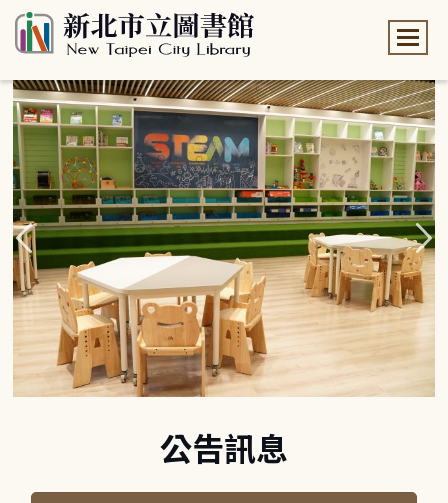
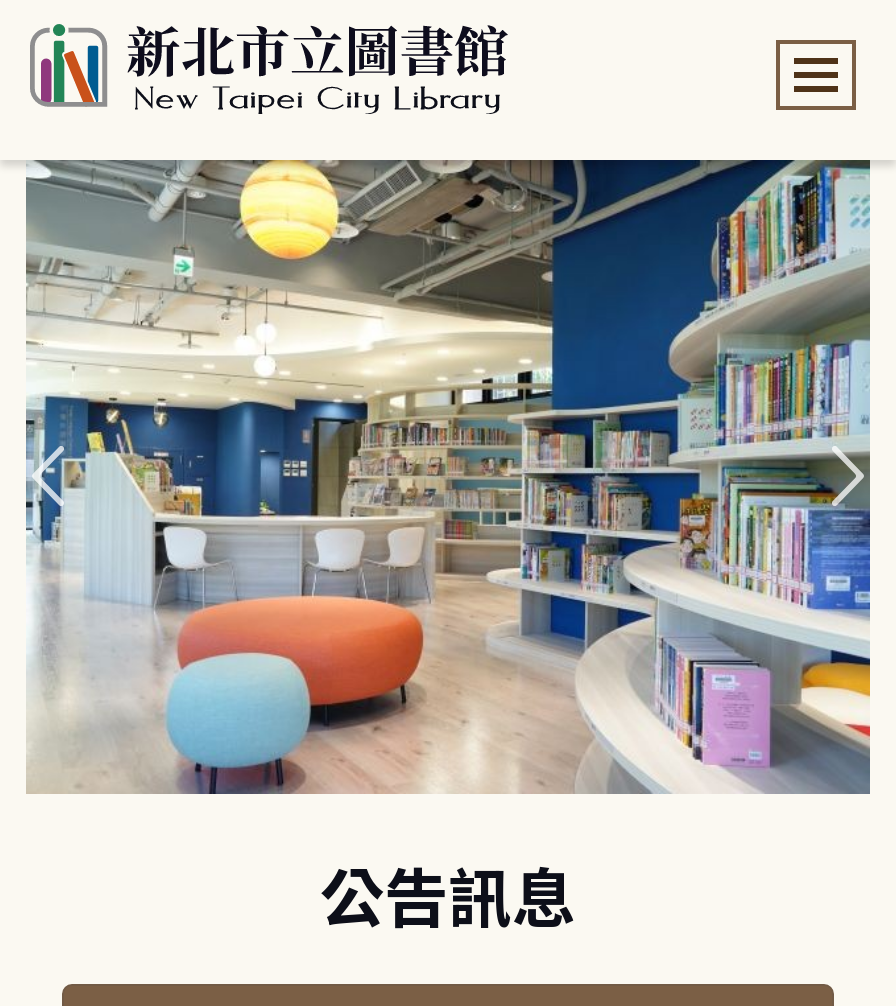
- [image]
+ [image]
